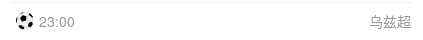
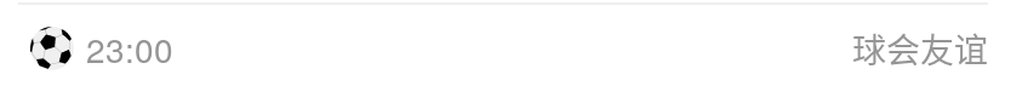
- 乌兹超
+ 球会友谊
